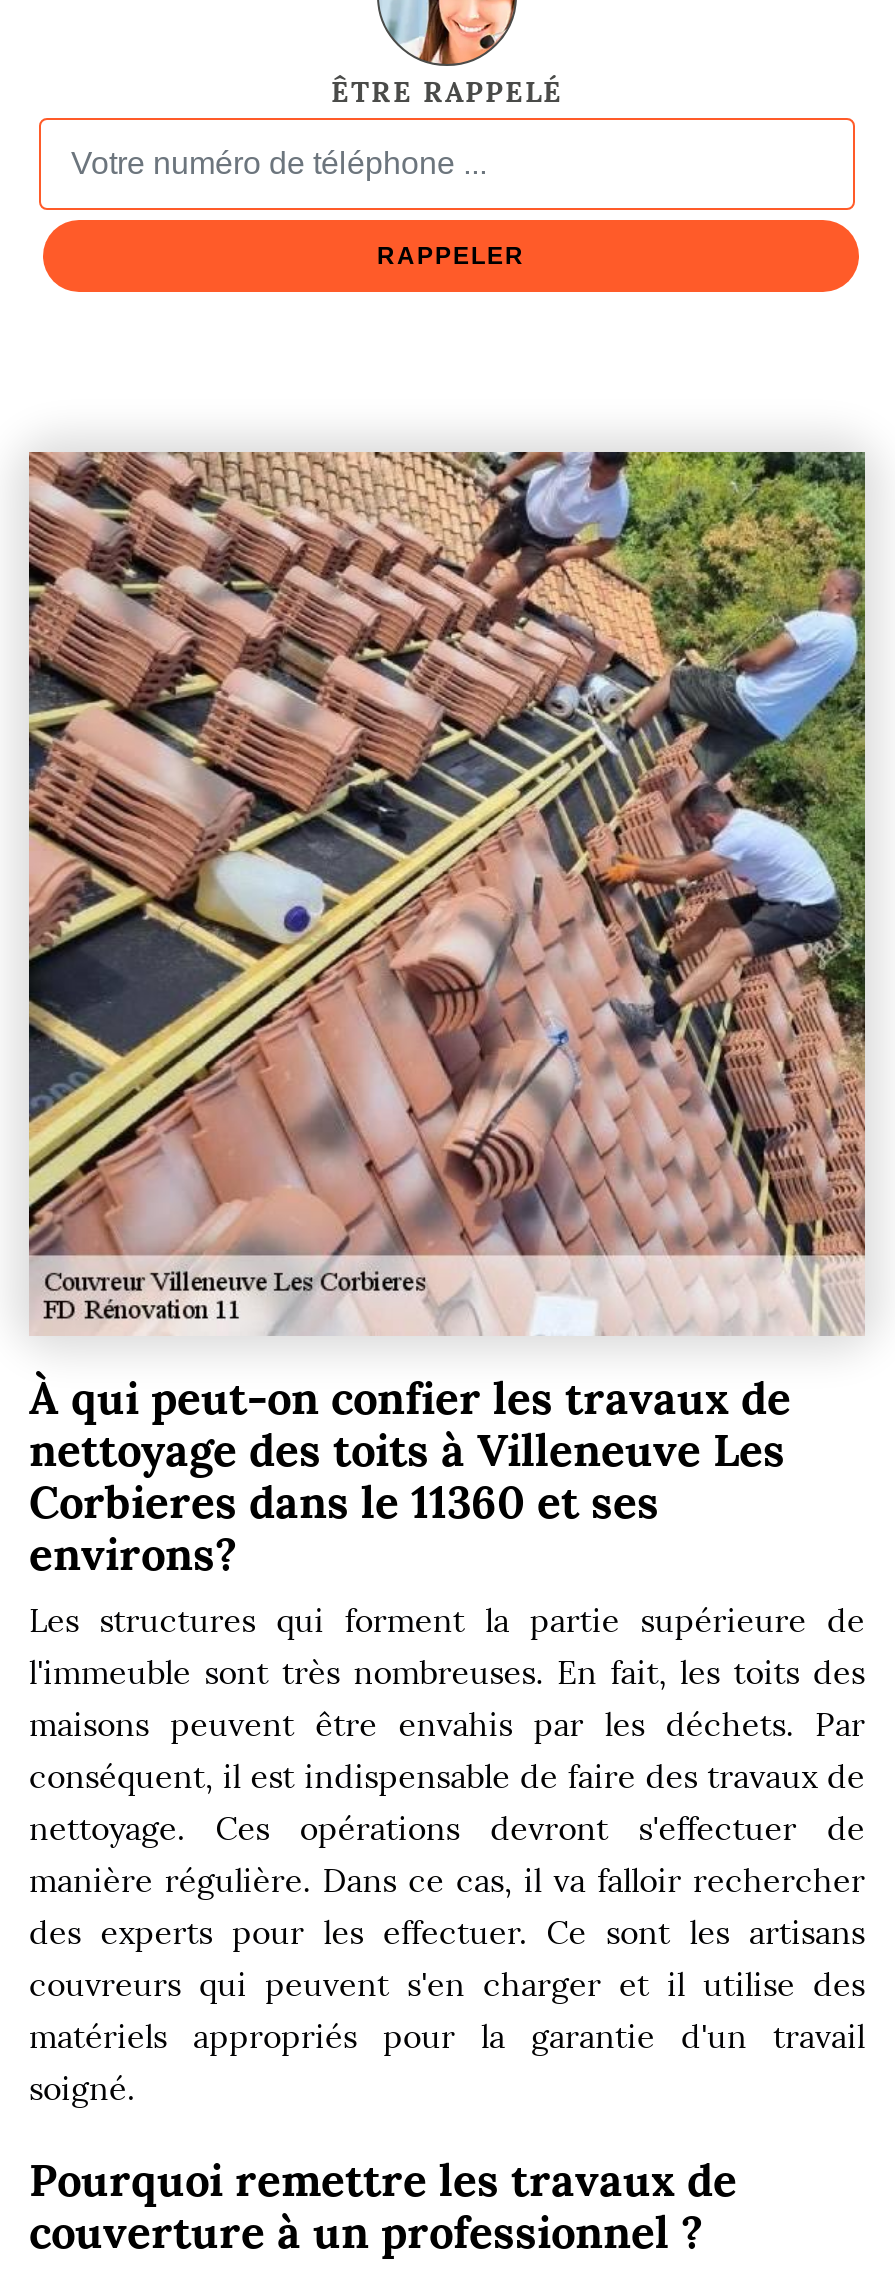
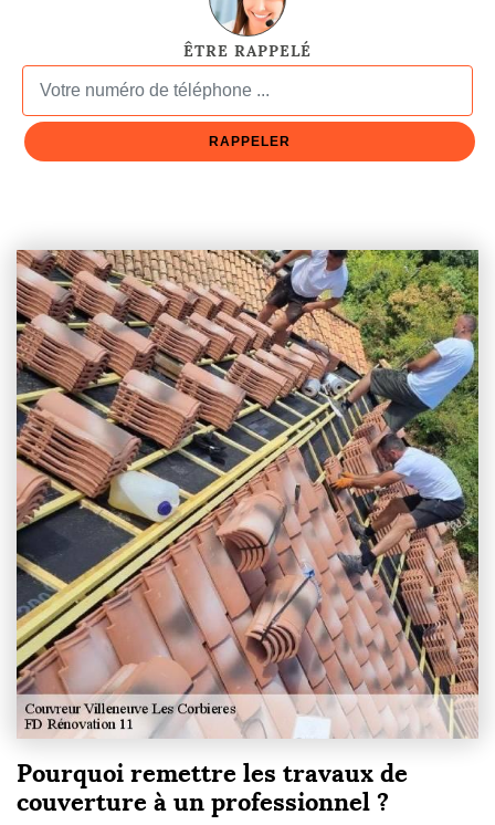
- À qui peut-on confier les travaux de
- nettoyage des toits à Villeneuve Les
- Corbieres dans le 11360 et ses
- environs?
- Les structures qui forment la partie supérieure de
- l'immeuble sont très nombreuses. En fait, les toits des
- maisons peuvent être envahis par les déchets. Par
- conséquent, il est indispensable de faire des travaux de
- nettoyage. Ces opérations devront s'effectuer de
- manière régulière. Dans ce cas, il va falloir rechercher
- des experts pour les effectuer. Ce sont les artisans
- couvreurs qui peuvent s'en charger et il utilise des
- matériels appropriés pour la garantie d'un travail
- soigné.
